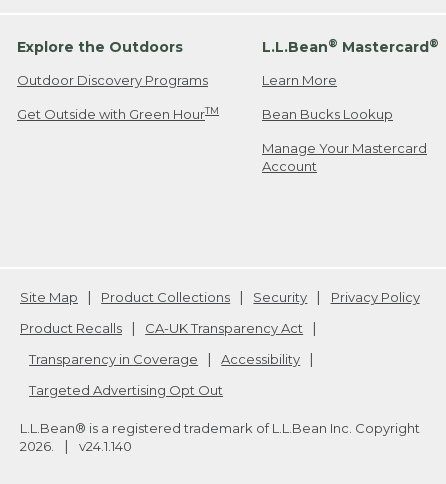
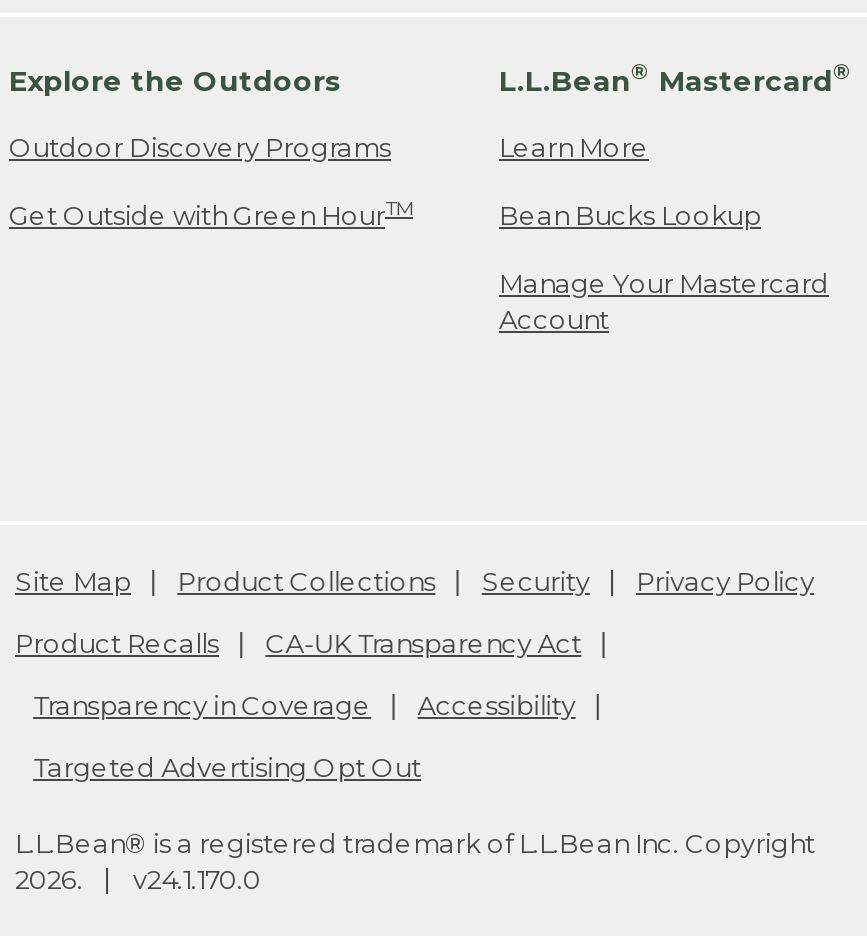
- 2026. v24.1.140
+ 2026. v24.1.170.0
